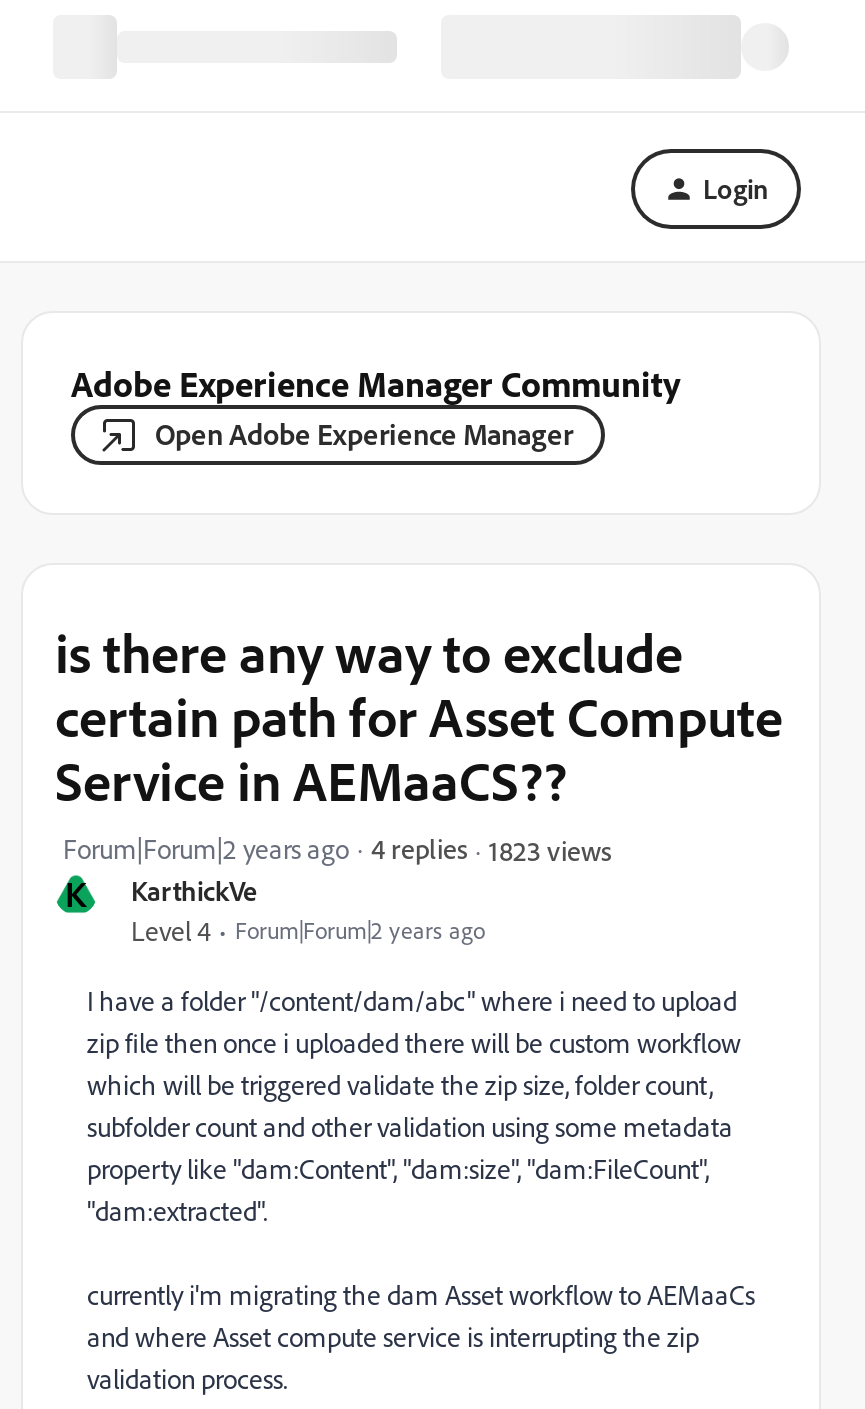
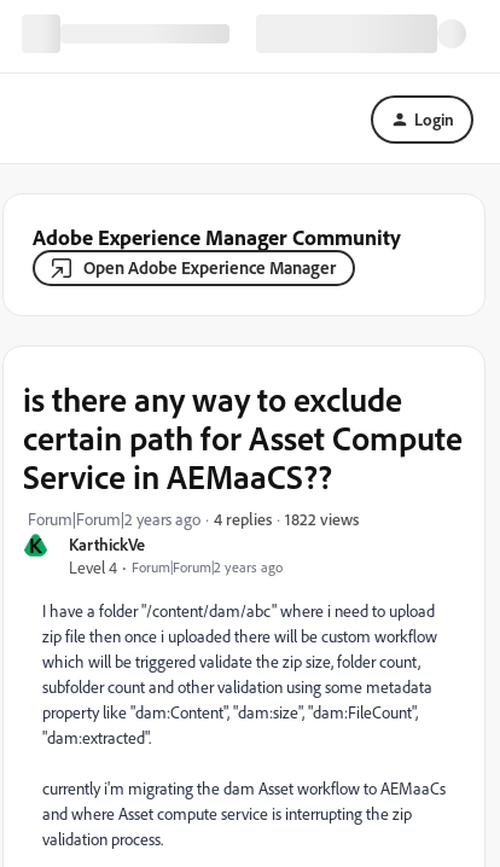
- 1823 views
+ 1822 views
